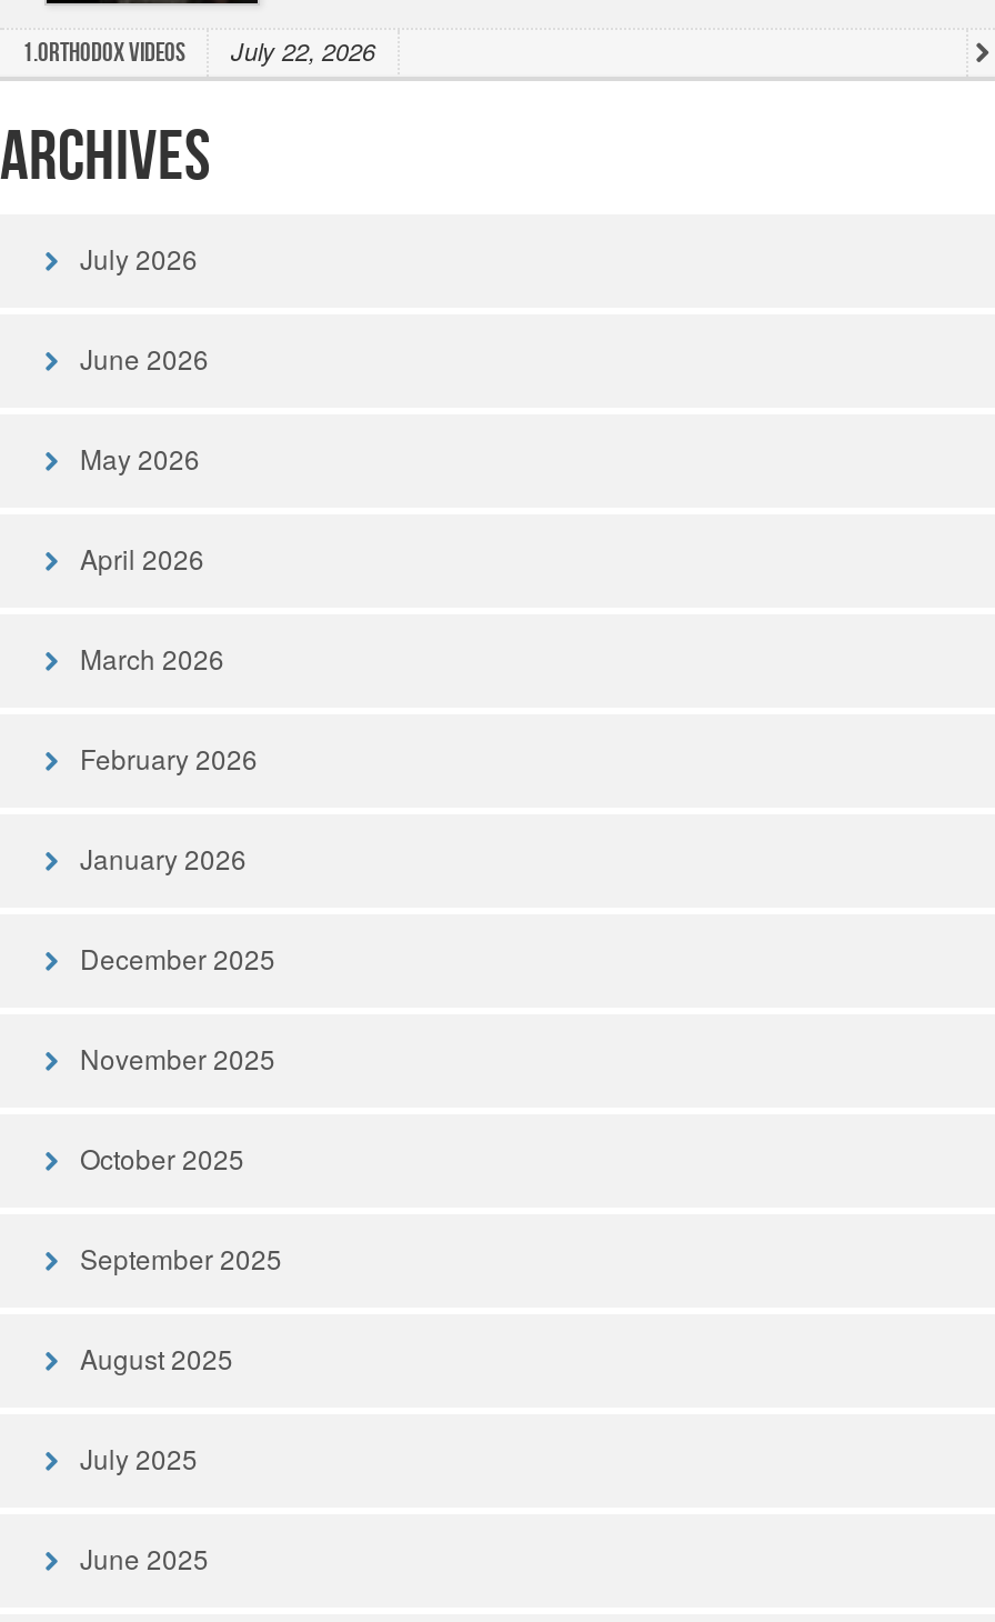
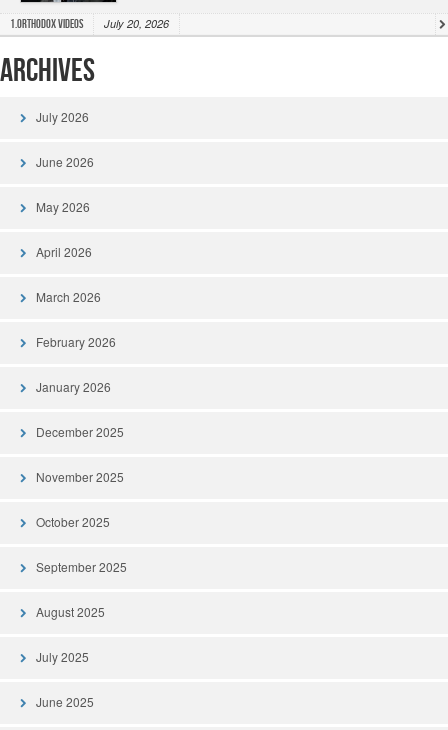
- July 22, 2026
+ July 20, 2026
